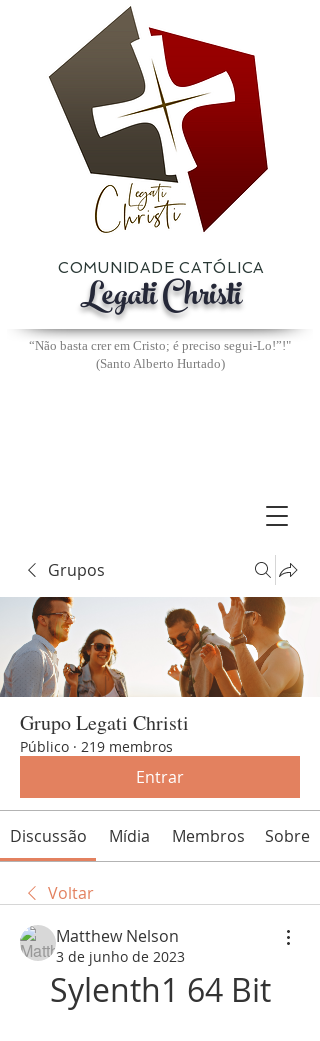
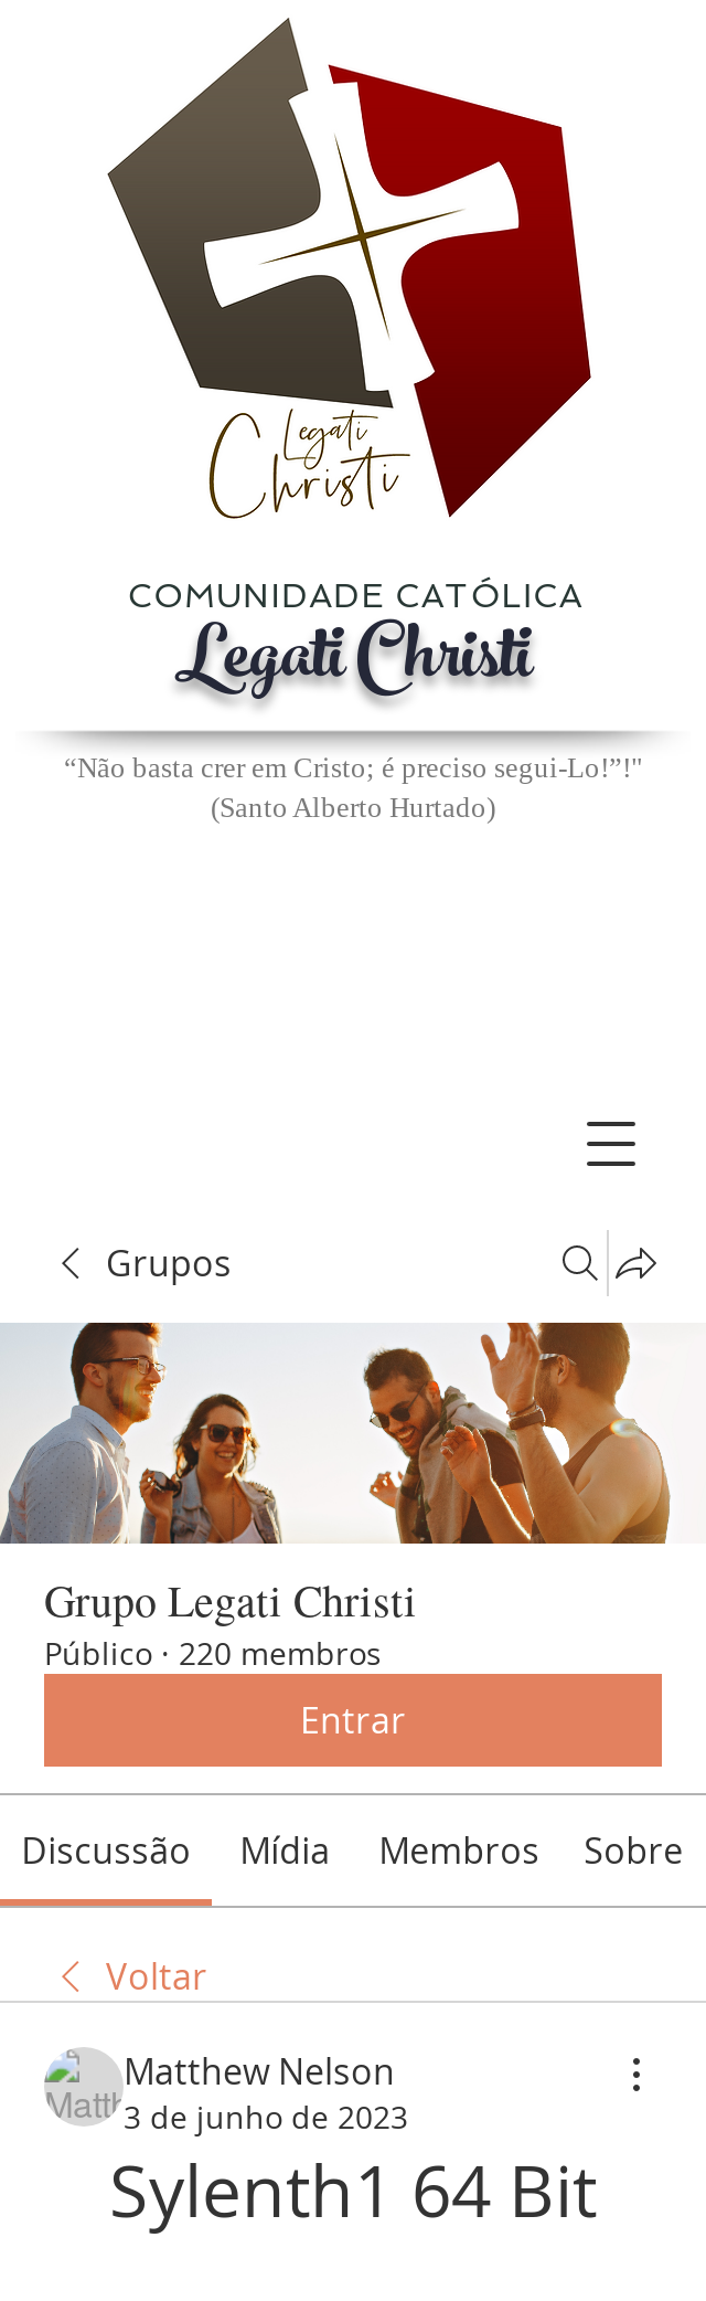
- Público · 219 membros
+ Público · 220 membros
